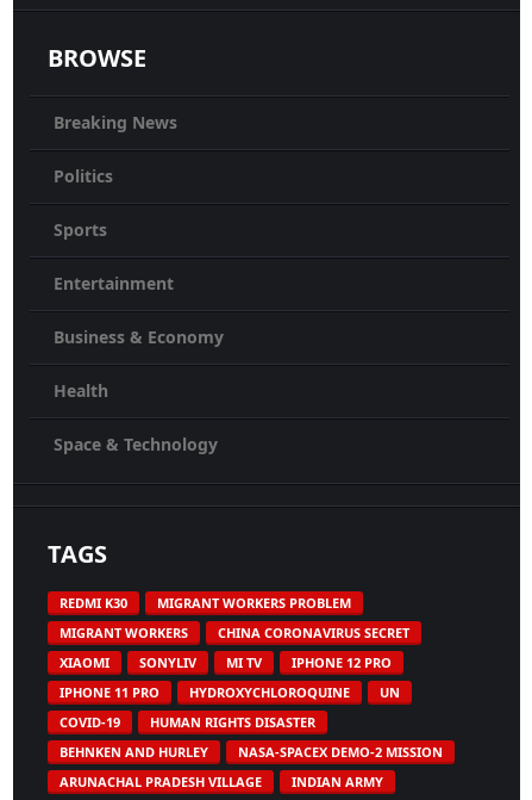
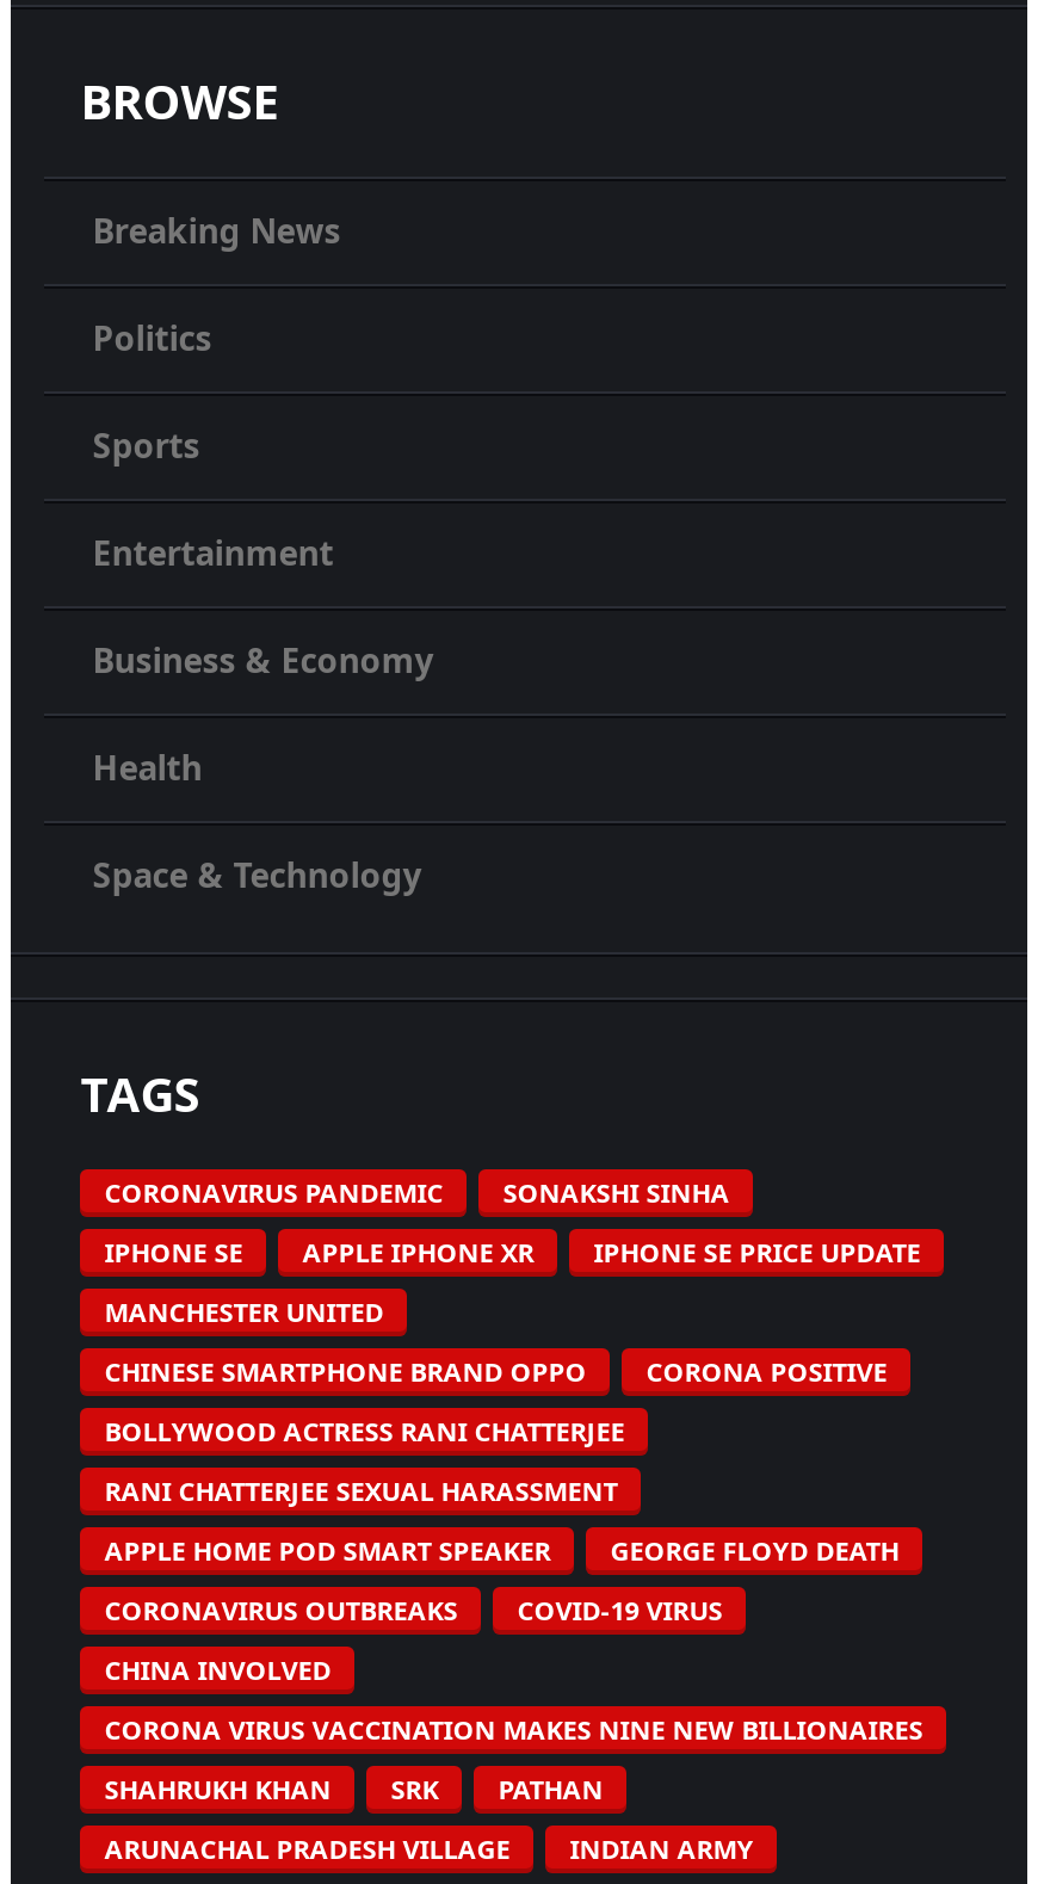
- REDMI K30
- MIGRANT WORKERS PROBLEM
- MIGRANT WORKERS
- CHINA CORONAVIRUS SECRET
- XIAOMI
- SONYLIV
- MI TV
- IPHONE 12 PRO
- IPHONE 11 PRO
- HYDROXYCHLOROQUINE
- UN
- COVID-19
- HUMAN RIGHTS DISASTER
- BEHNKEN AND HURLEY
- NASA-SPACEX DEMO-2 MISSION
+ CORONAVIRUS PANDEMIC
+ SONAKSHI SINHA
+ IPHONE SE
+ APPLE IPHONE XR
+ IPHONE SE PRICE UPDATE
+ MANCHESTER UNITED
+ CHINESE SMARTPHONE BRAND OPPO
+ CORONA POSITIVE
+ BOLLYWOOD ACTRESS RANI CHATTERJEE
+ RANI CHATTERJEE SEXUAL HARASSMENT
+ APPLE HOME POD SMART SPEAKER
+ GEORGE FLOYD DEATH
+ CORONAVIRUS OUTBREAKS
+ COVID-19 VIRUS
+ CHINA INVOLVED
+ CORONA VIRUS VACCINATION MAKES NINE NEW BILLIONAIRES
+ SHAHRUKH KHAN
+ SRK
+ PATHAN
